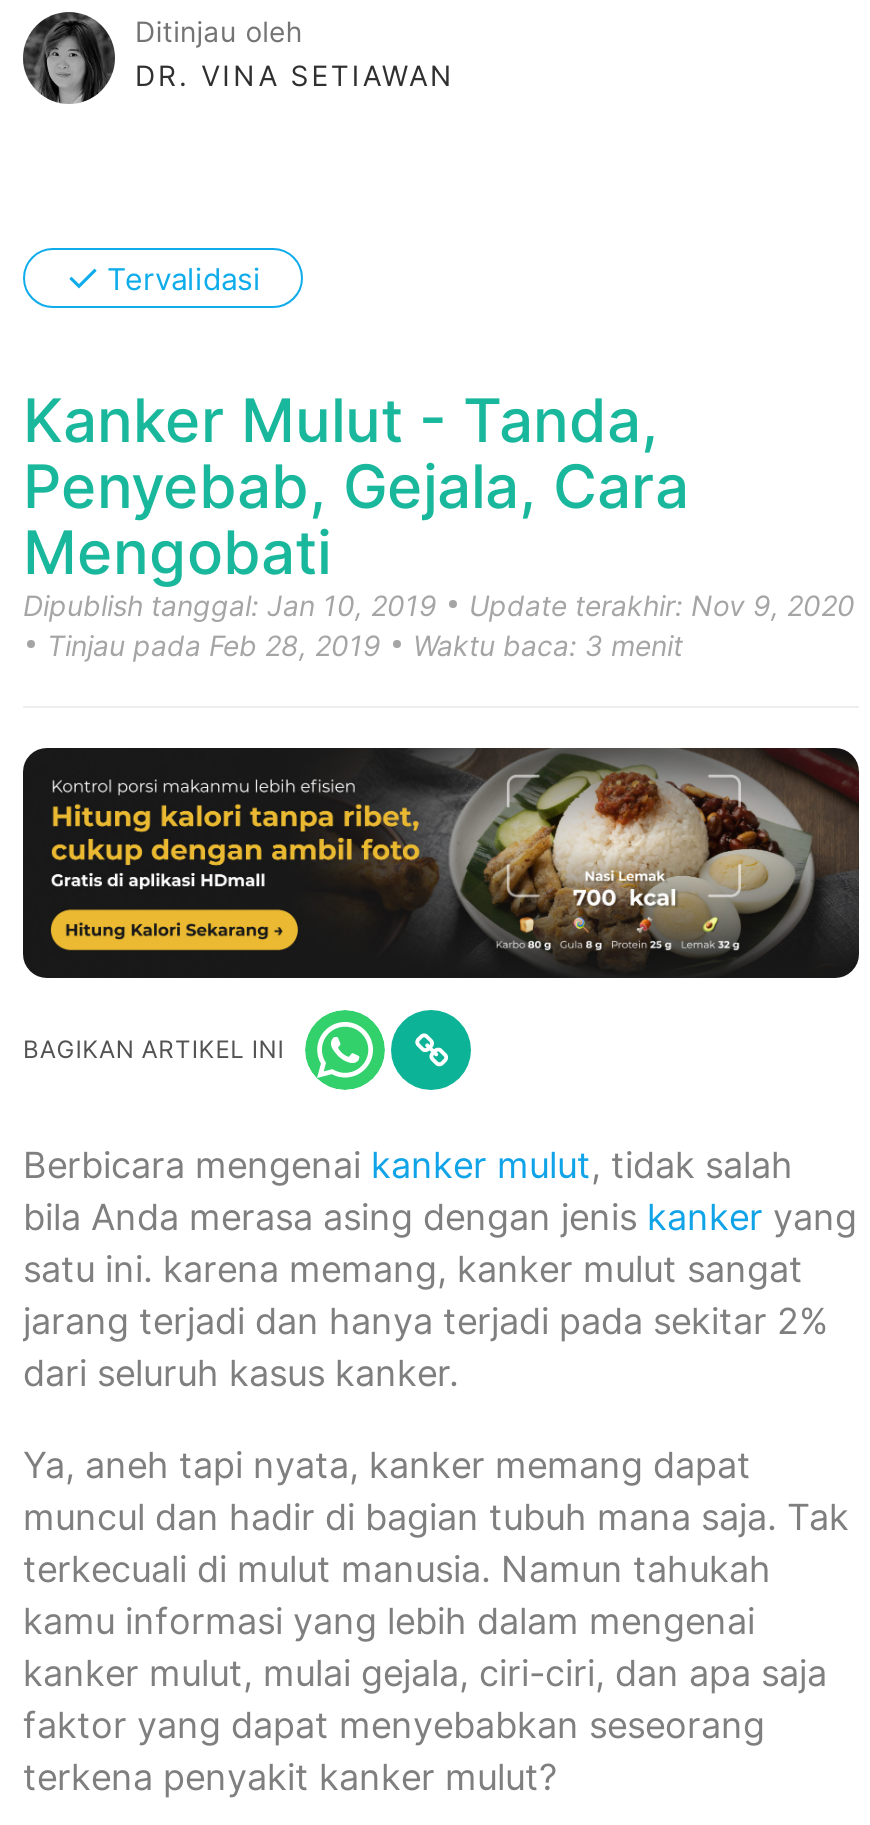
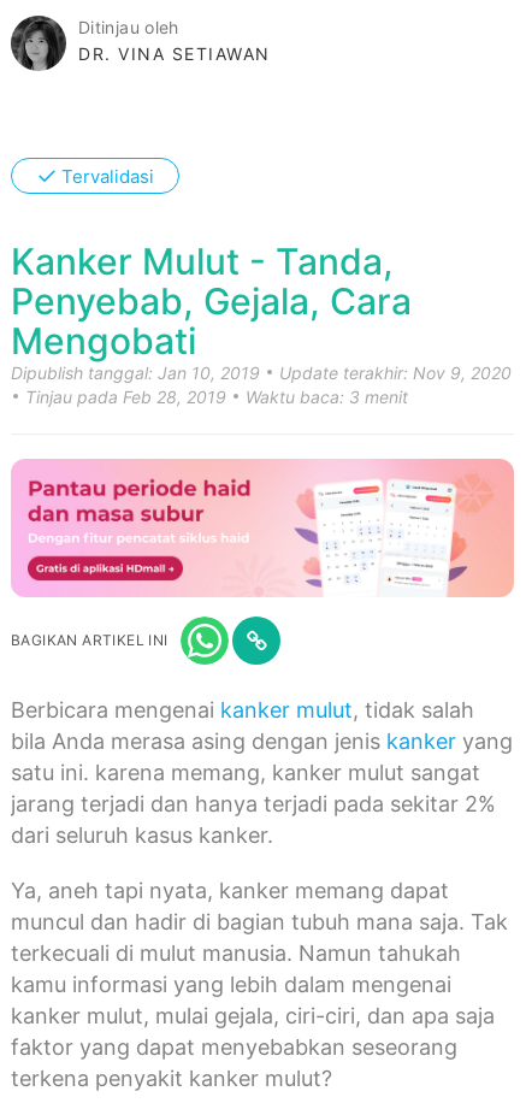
- [image]
+ [image]
